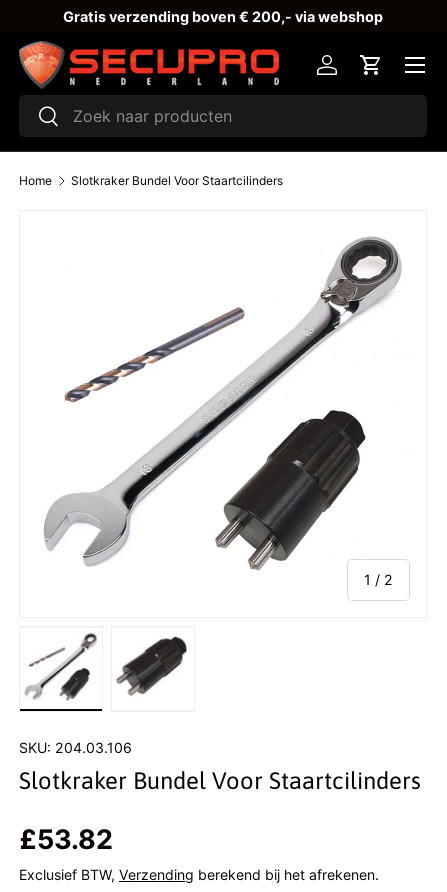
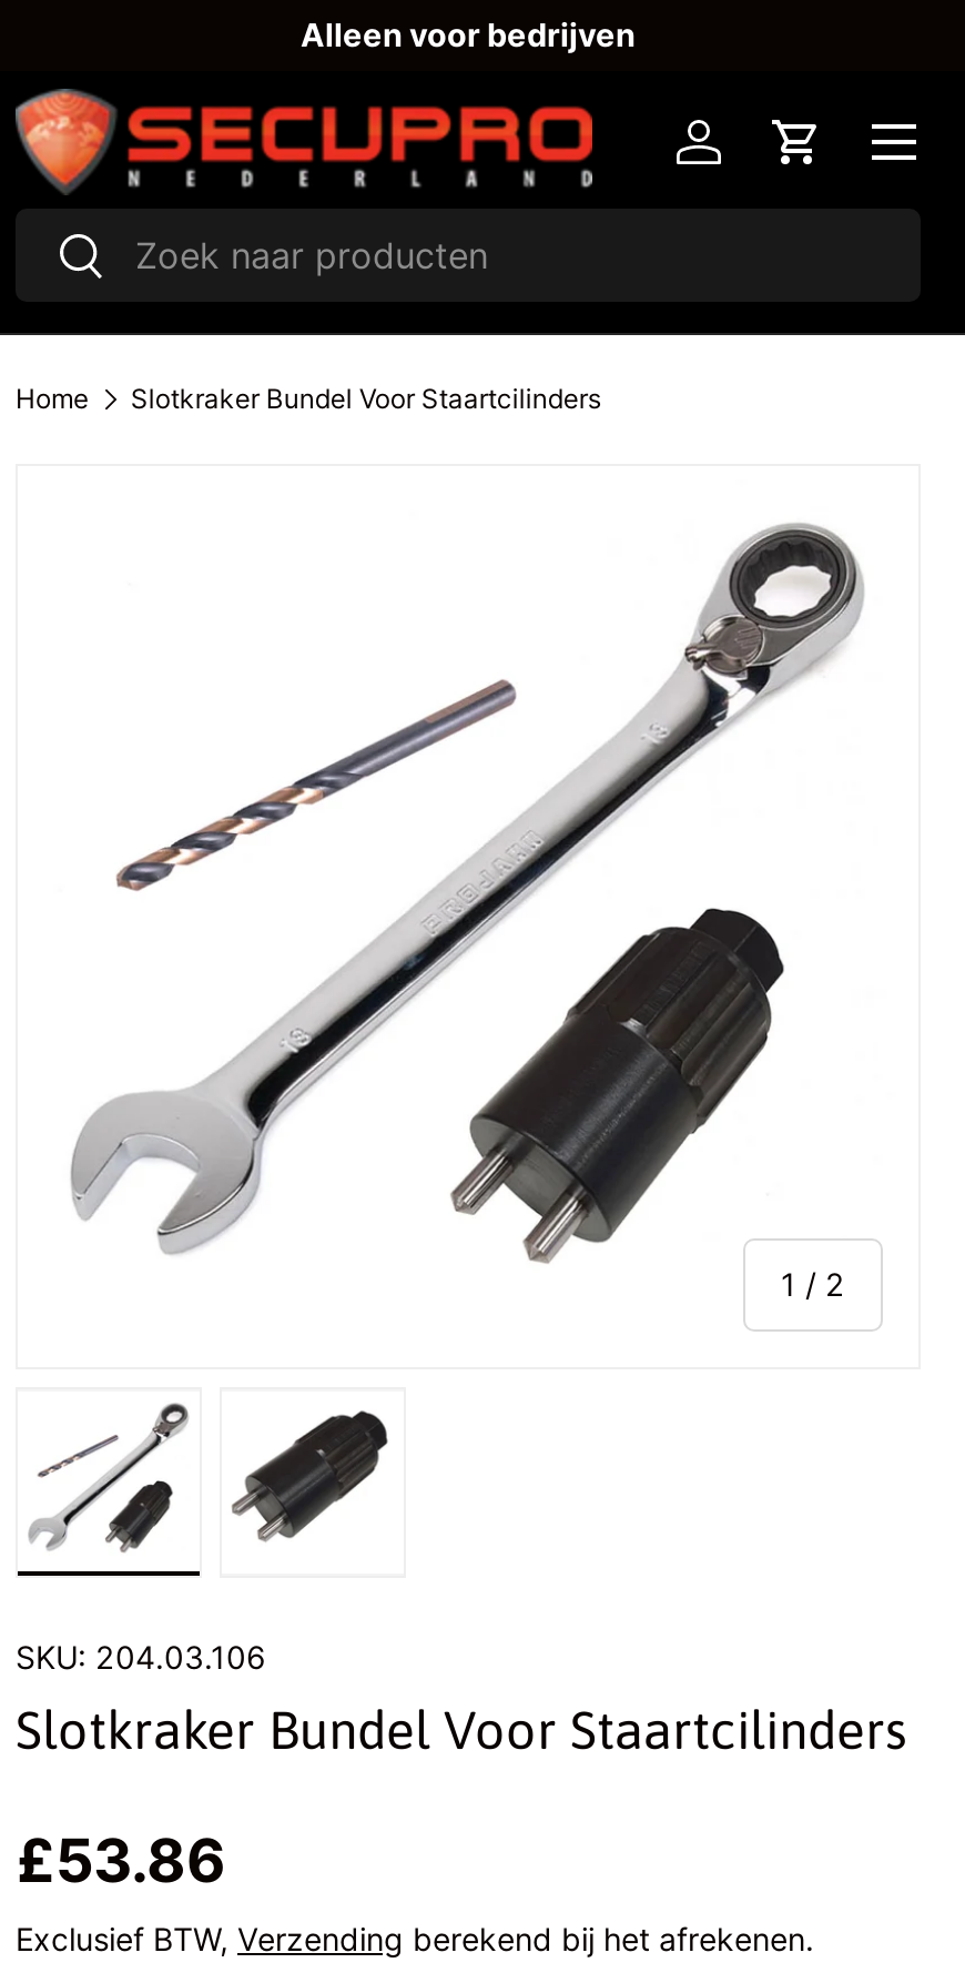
- Gratis verzending boven € 200,- via webshop
+ Alleen voor bedrijven

- £53.82
+ £53.86
